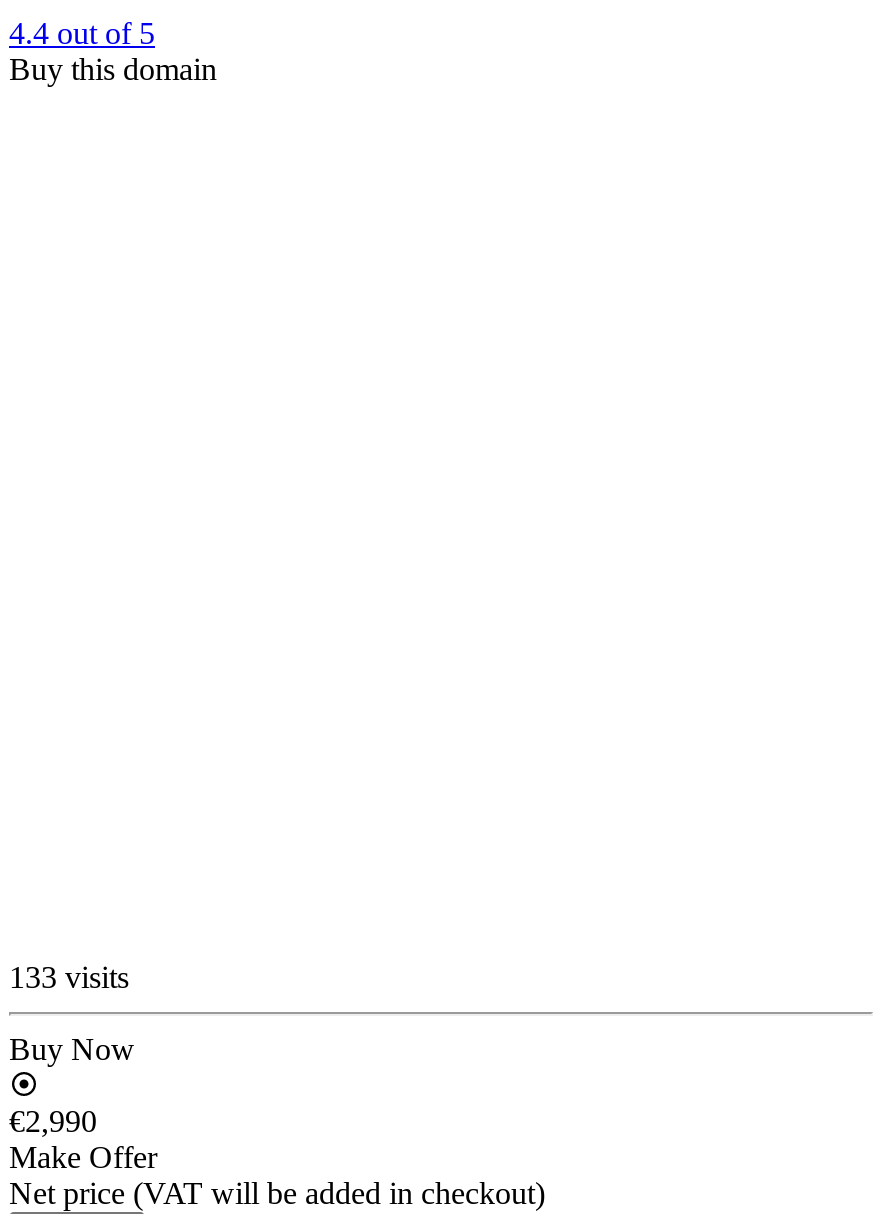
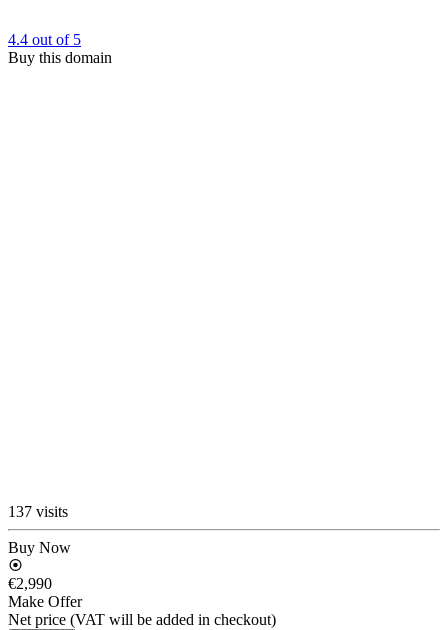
- 133 visits
+ 137 visits
